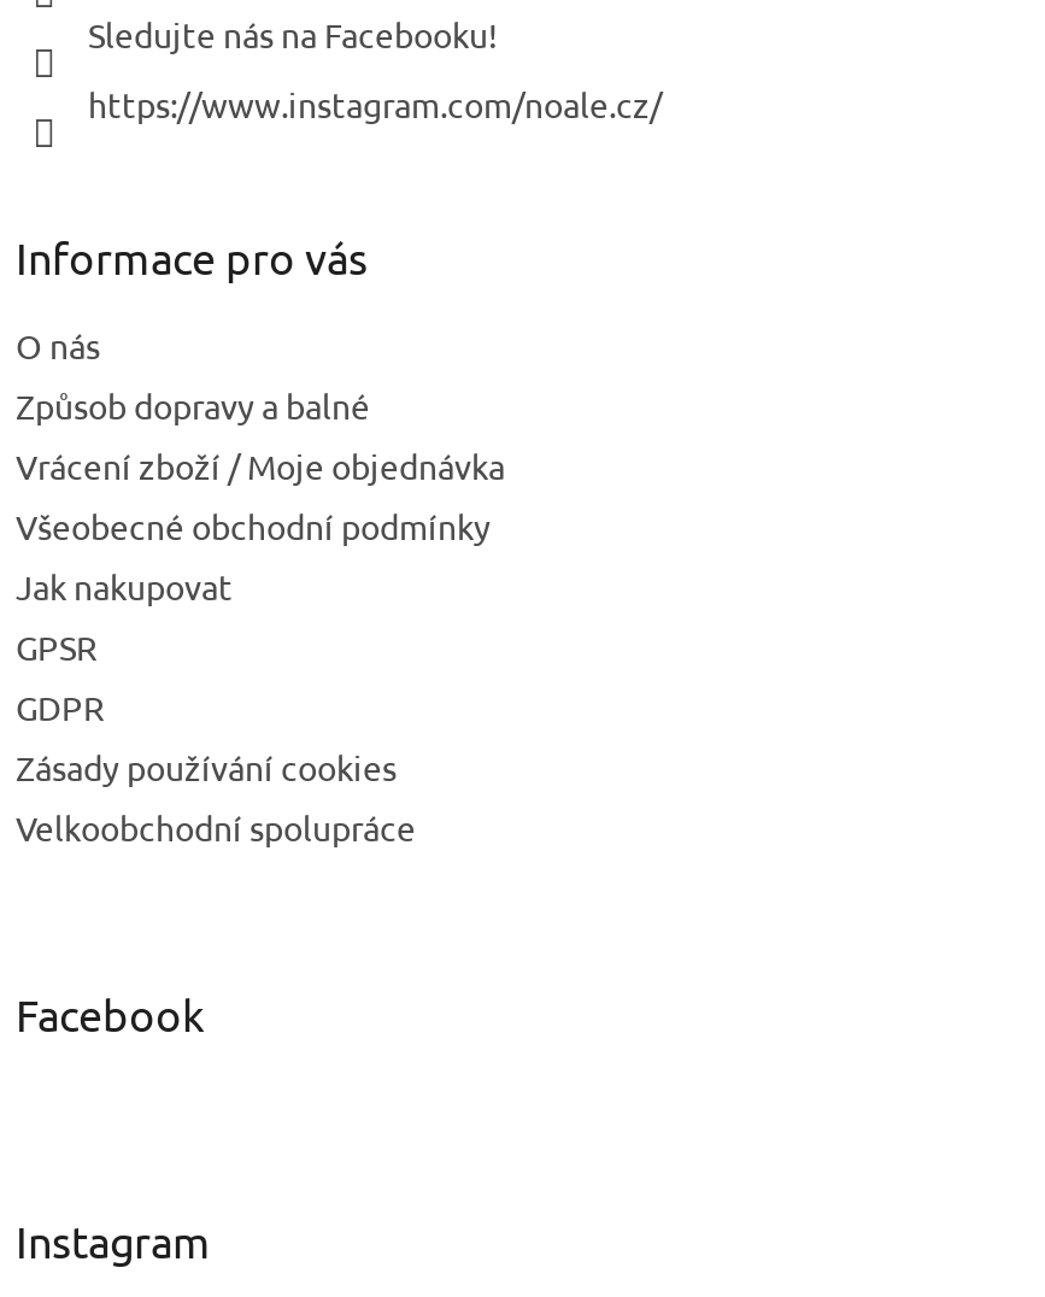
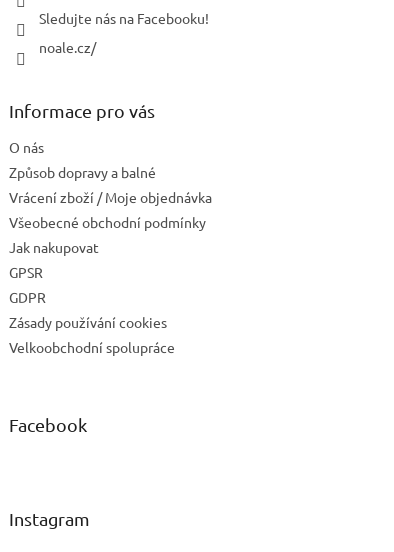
- https://www.instagram.com/noale.cz/
+ noale.cz/
